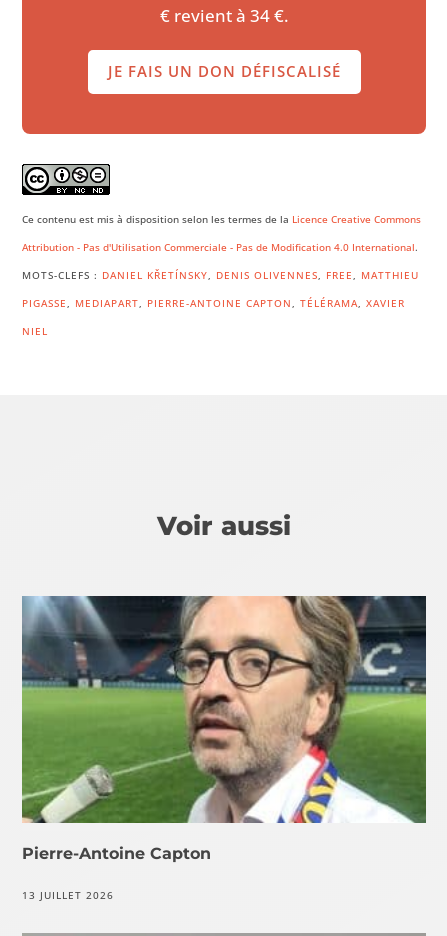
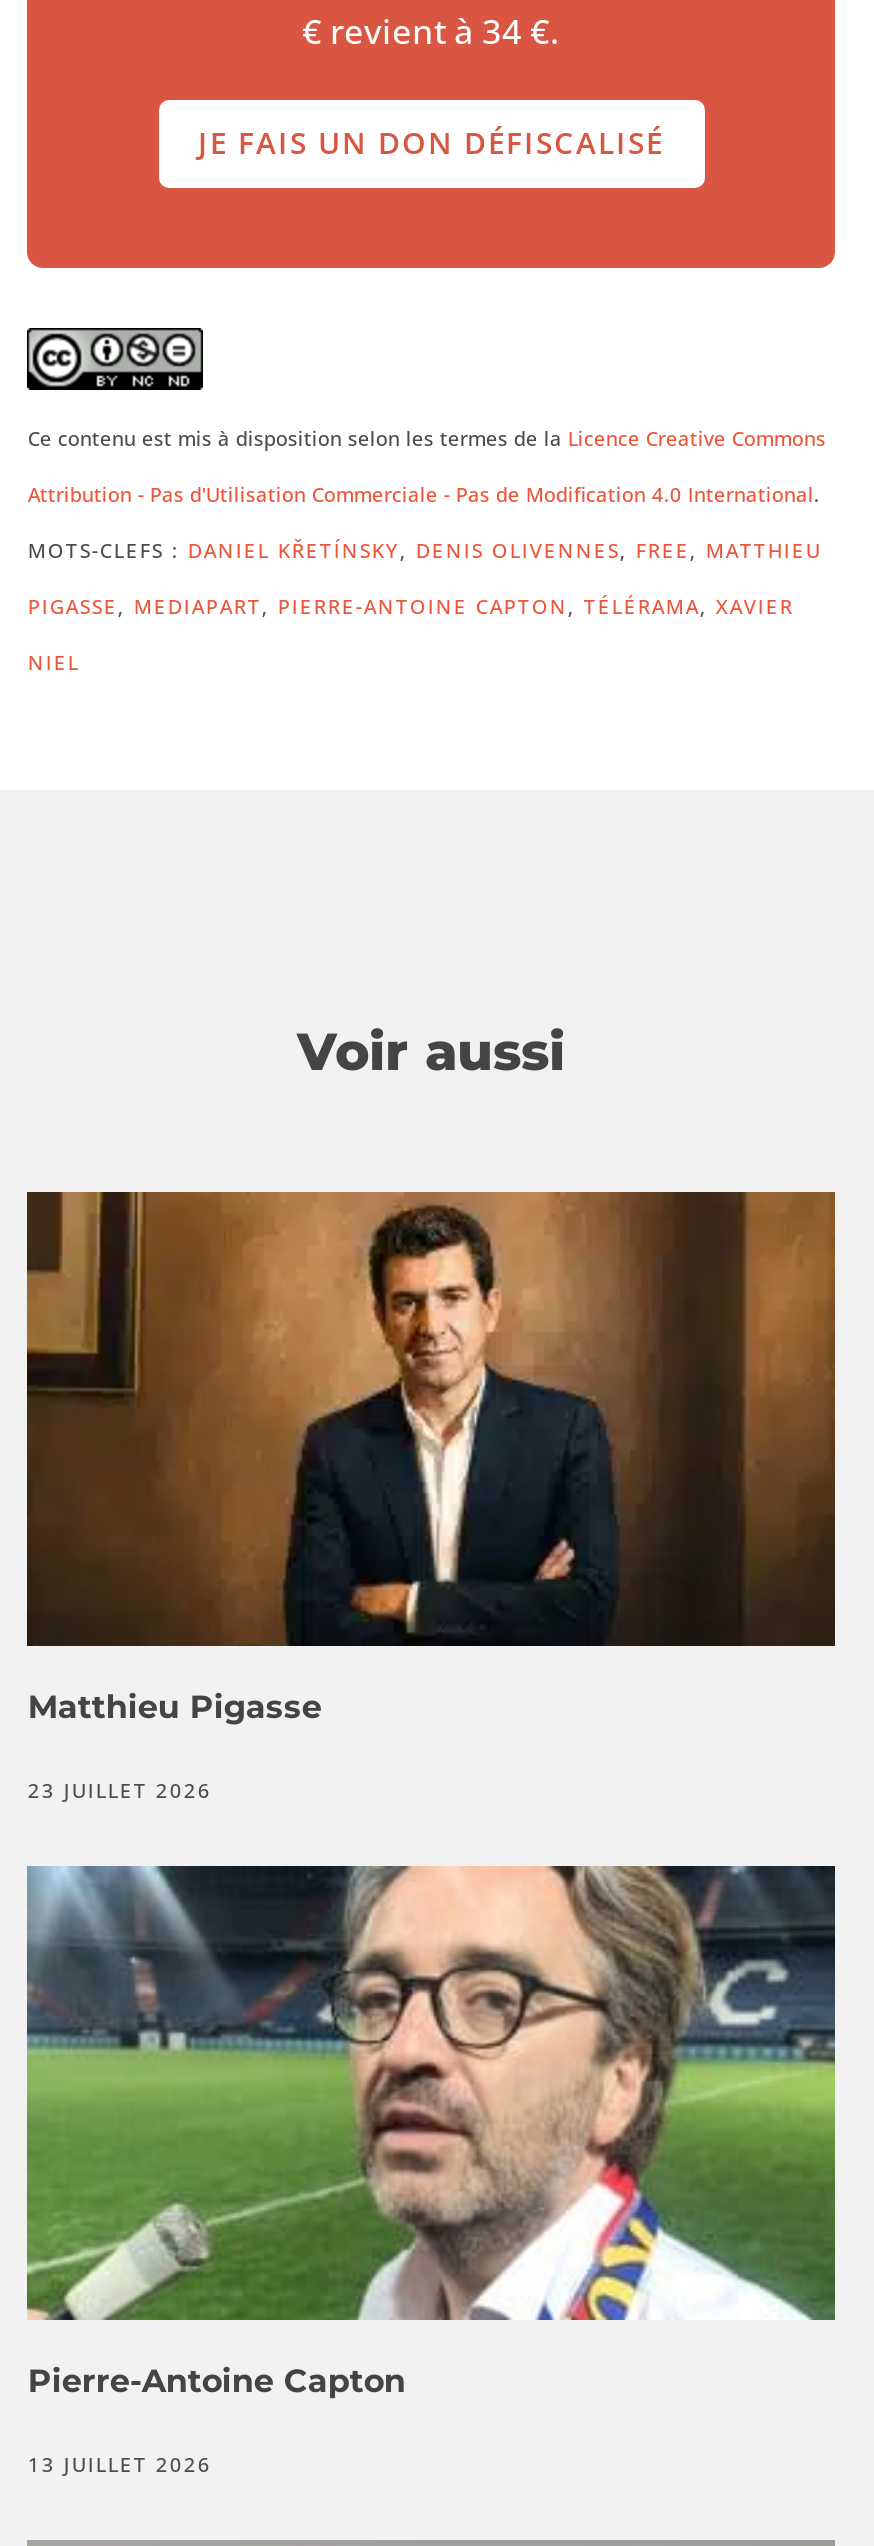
+ [image]
+ Matthieu Pigasse
+ 23 JUILLET 2026
